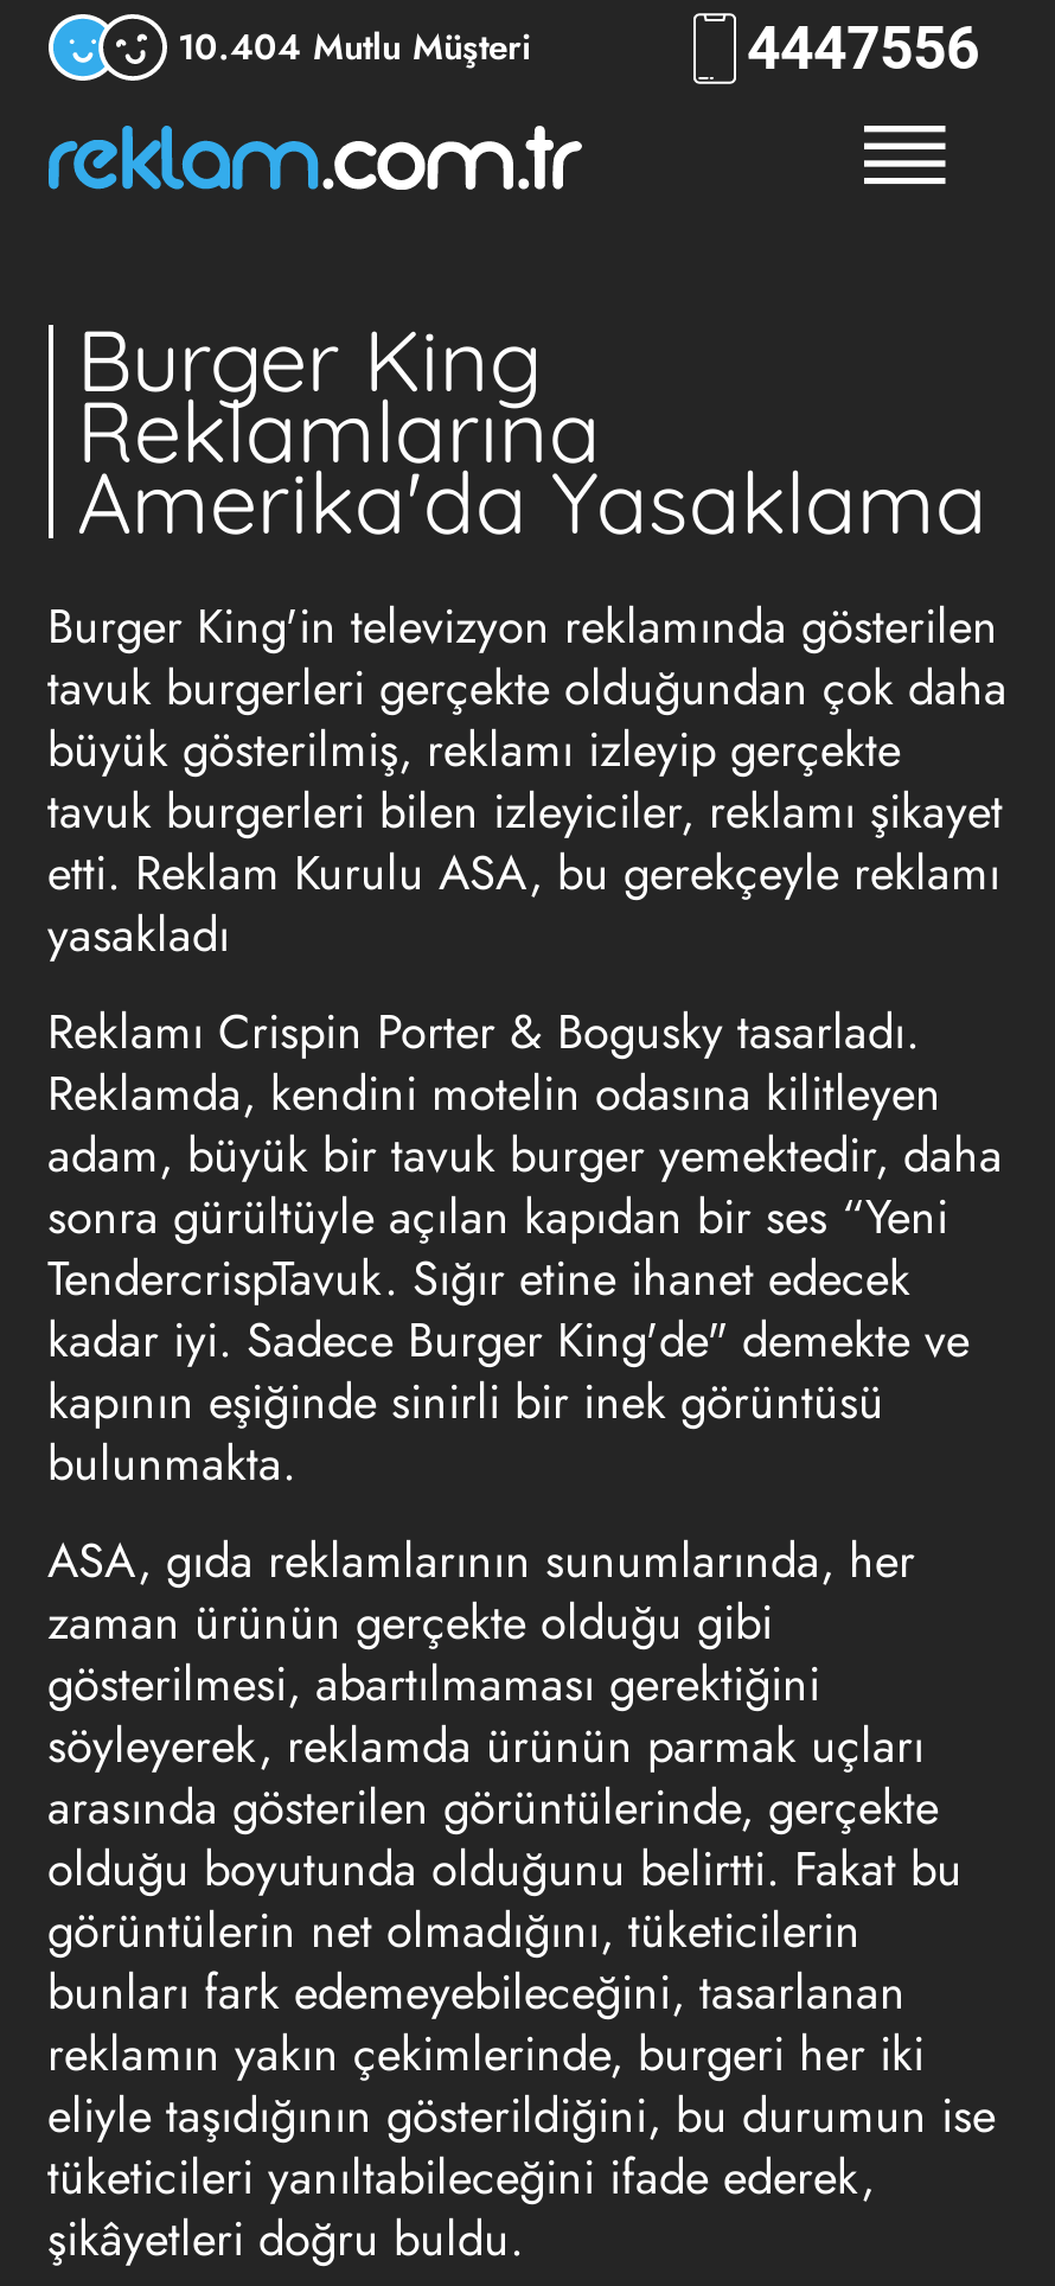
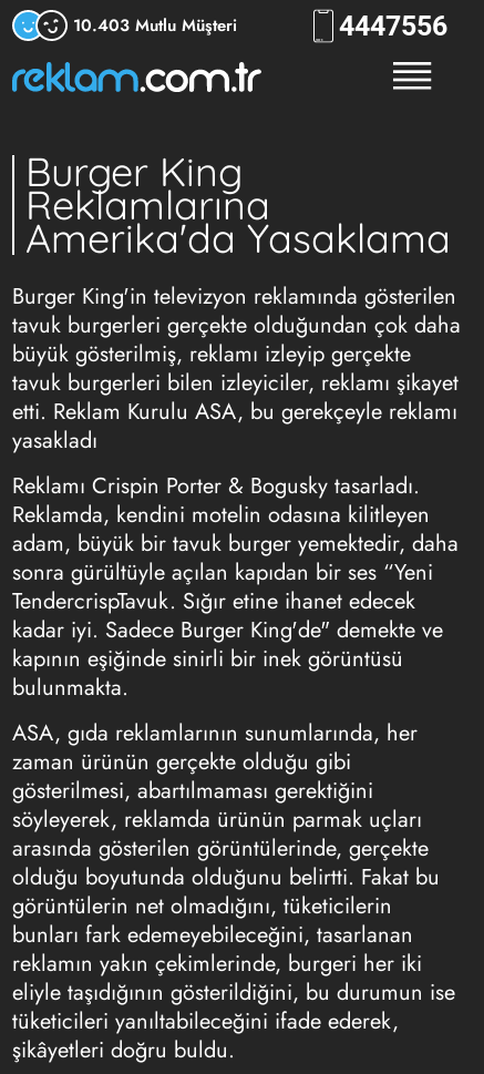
- 10.404 Mutlu Müşteri
+ 10.403 Mutlu Müşteri
